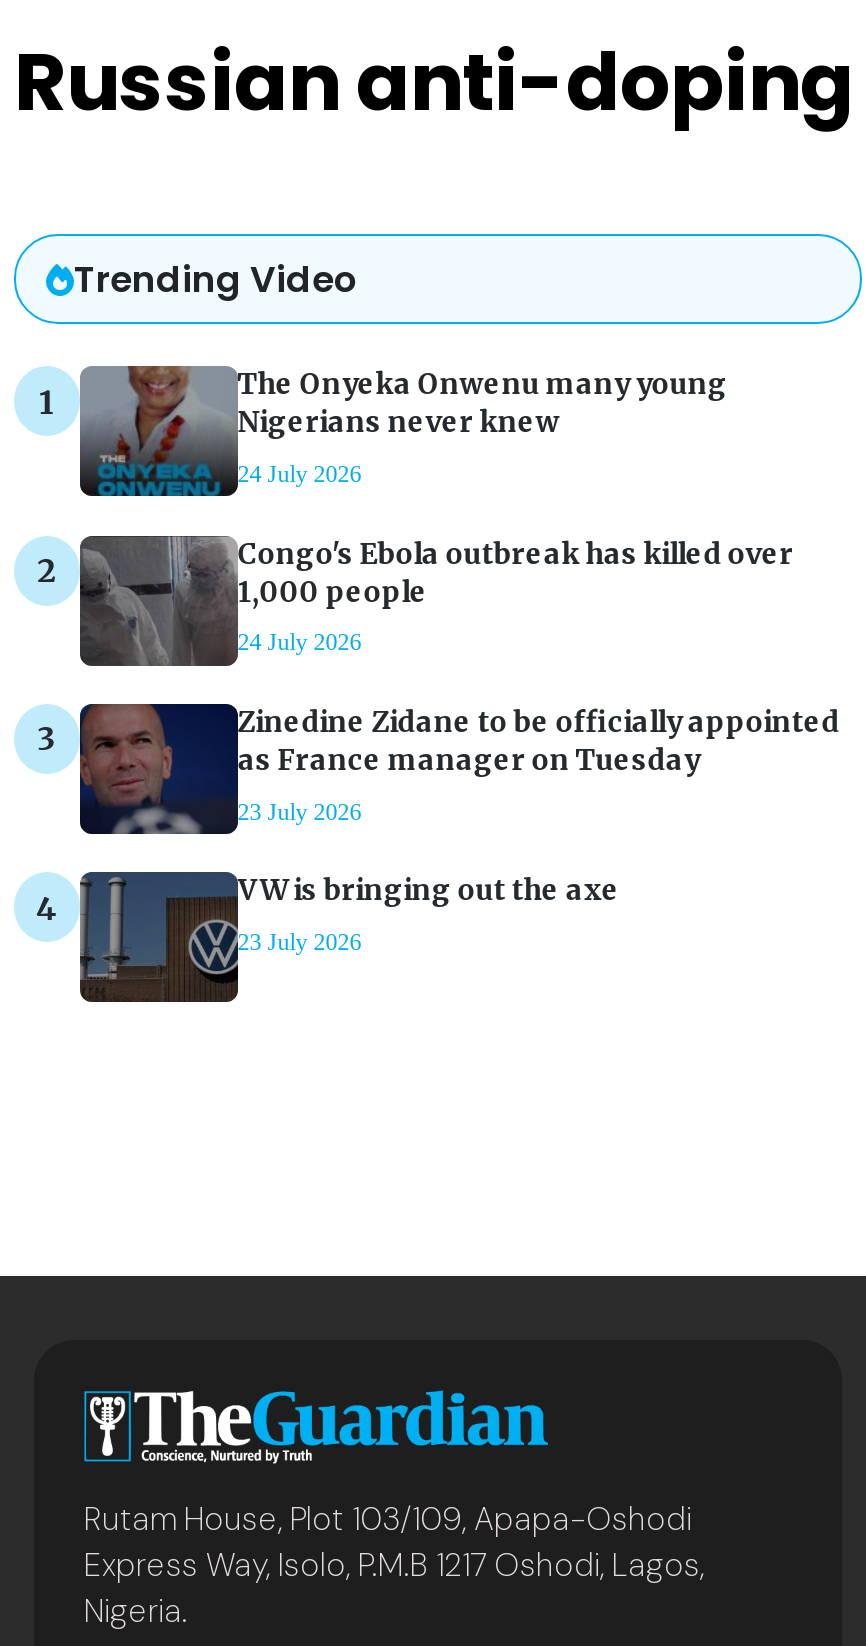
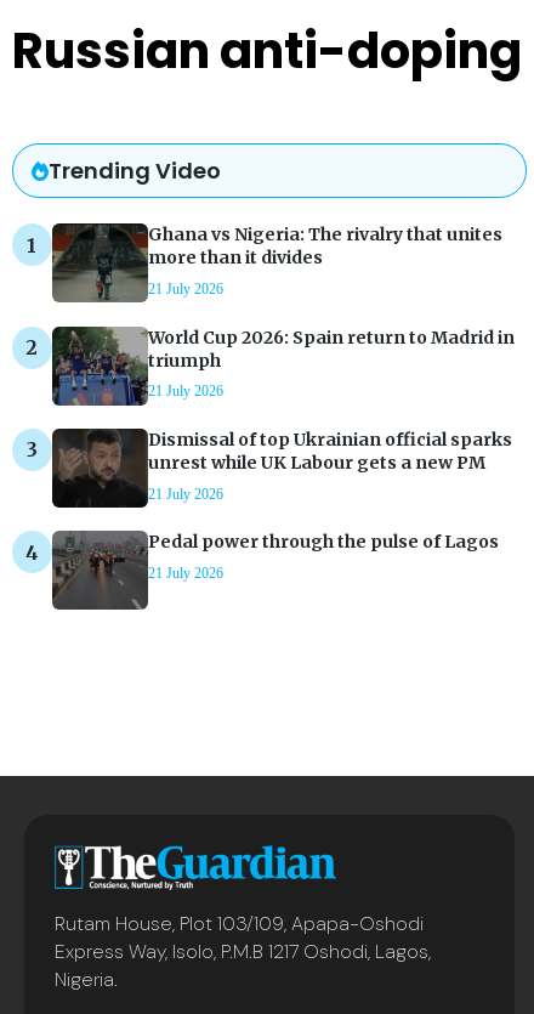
- [image]
- The Onyeka Onwenu many young
- Nigerians never knew
+ [image]
+ Ghana vs Nigeria: The rivalry that unites
+ more than it divides

- 24 July 2026
+ 21 July 2026

- [image]
- Congo's Ebola outbreak has killed over
- 1,000 people
+ [image]
+ World Cup 2026: Spain return to Madrid in
+ triumph

- 24 July 2026
+ 21 July 2026

- [image]
- Zinedine Zidane to be officially appointed
- as France manager on Tuesday
+ [image]
+ Dismissal of top Ukrainian official sparks
+ unrest while UK Labour gets a new PM

- 23 July 2026
+ 21 July 2026

- [image]
- VW is bringing out the axe
+ [image]
+ Pedal power through the pulse of Lagos

- 23 July 2026
+ 21 July 2026
